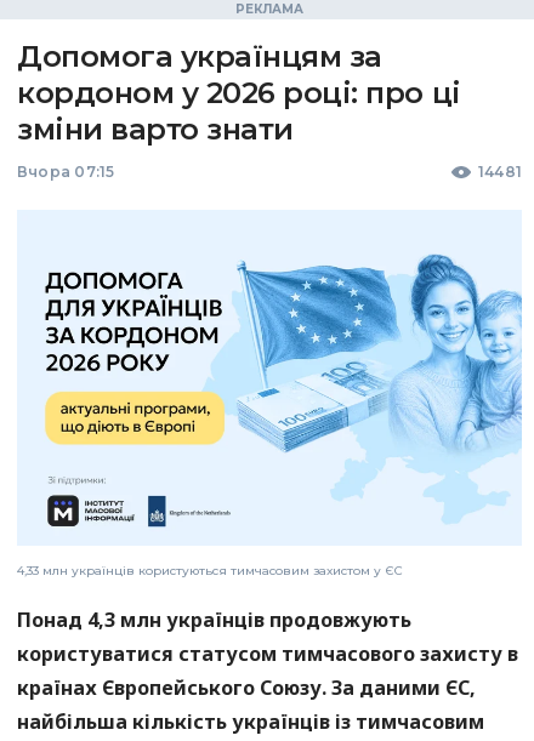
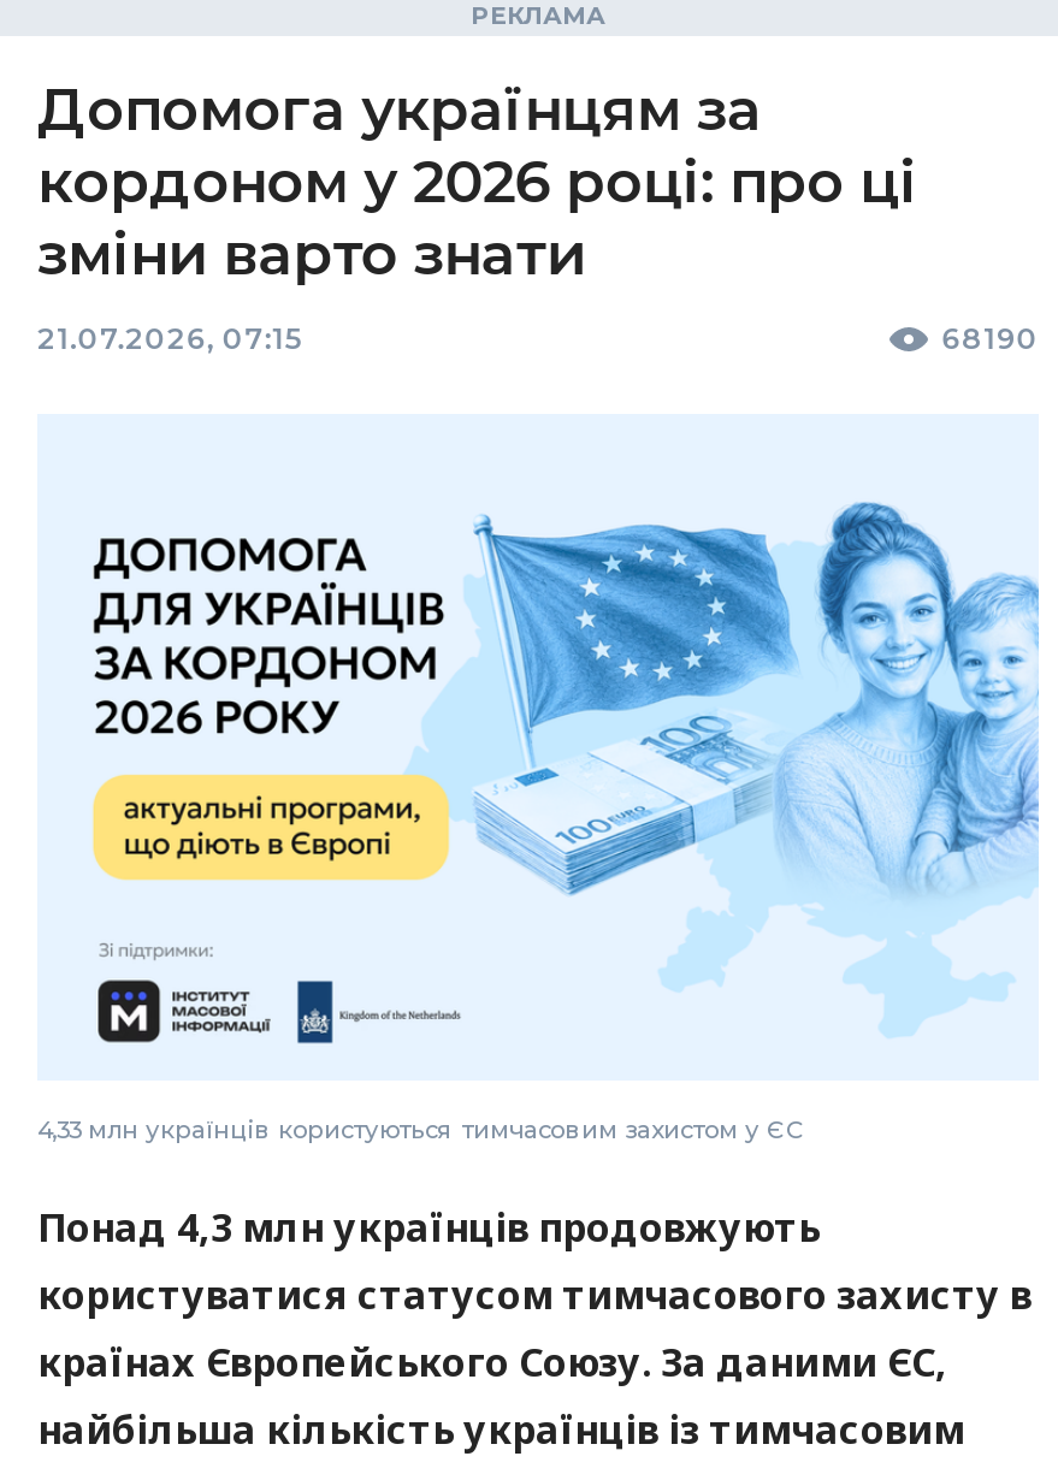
- Вчора 07:15
- 14481
+ 21.07.2026, 07:15
+ 68190
